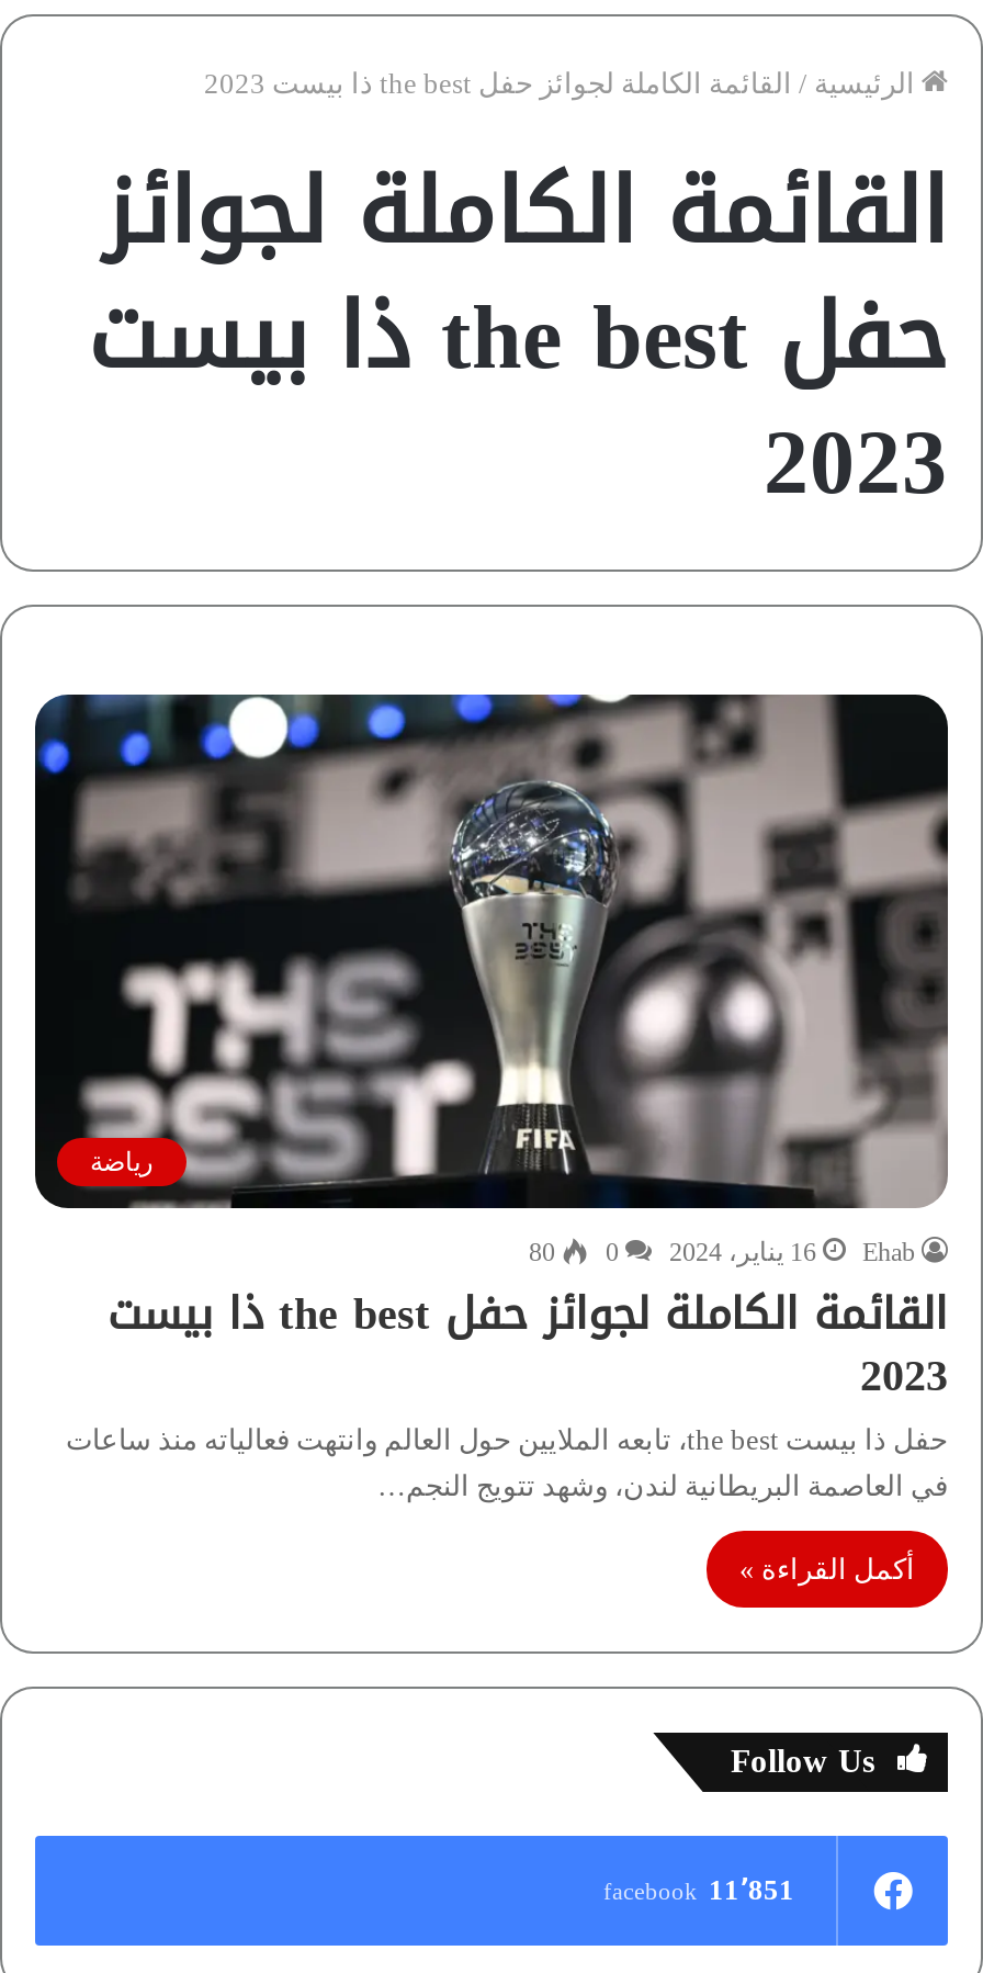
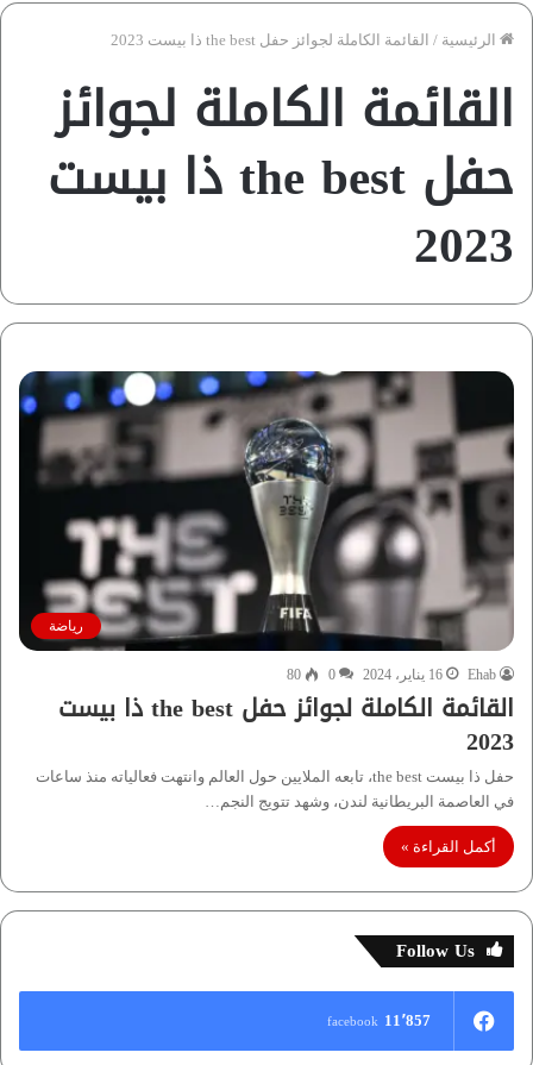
- facebook 11٬851
+ facebook 11٬857
